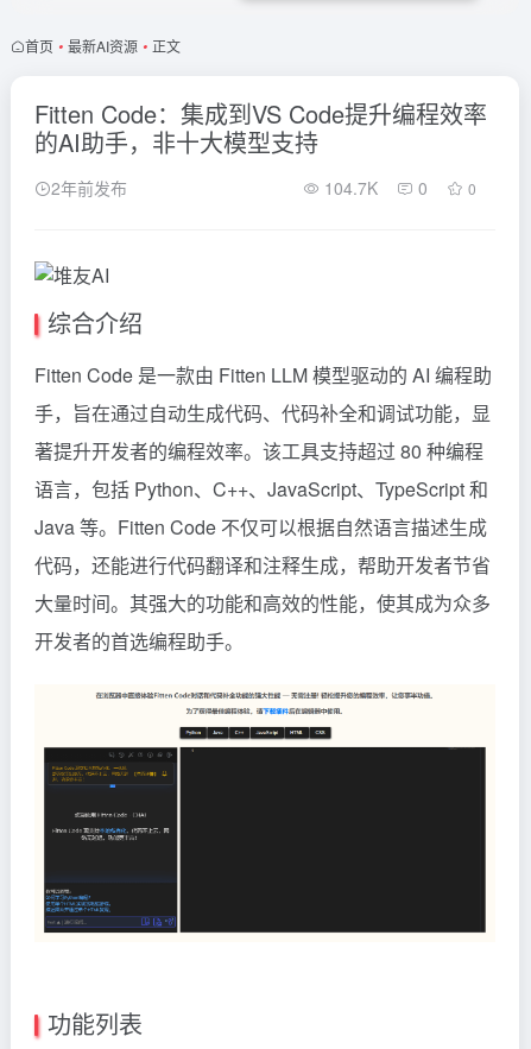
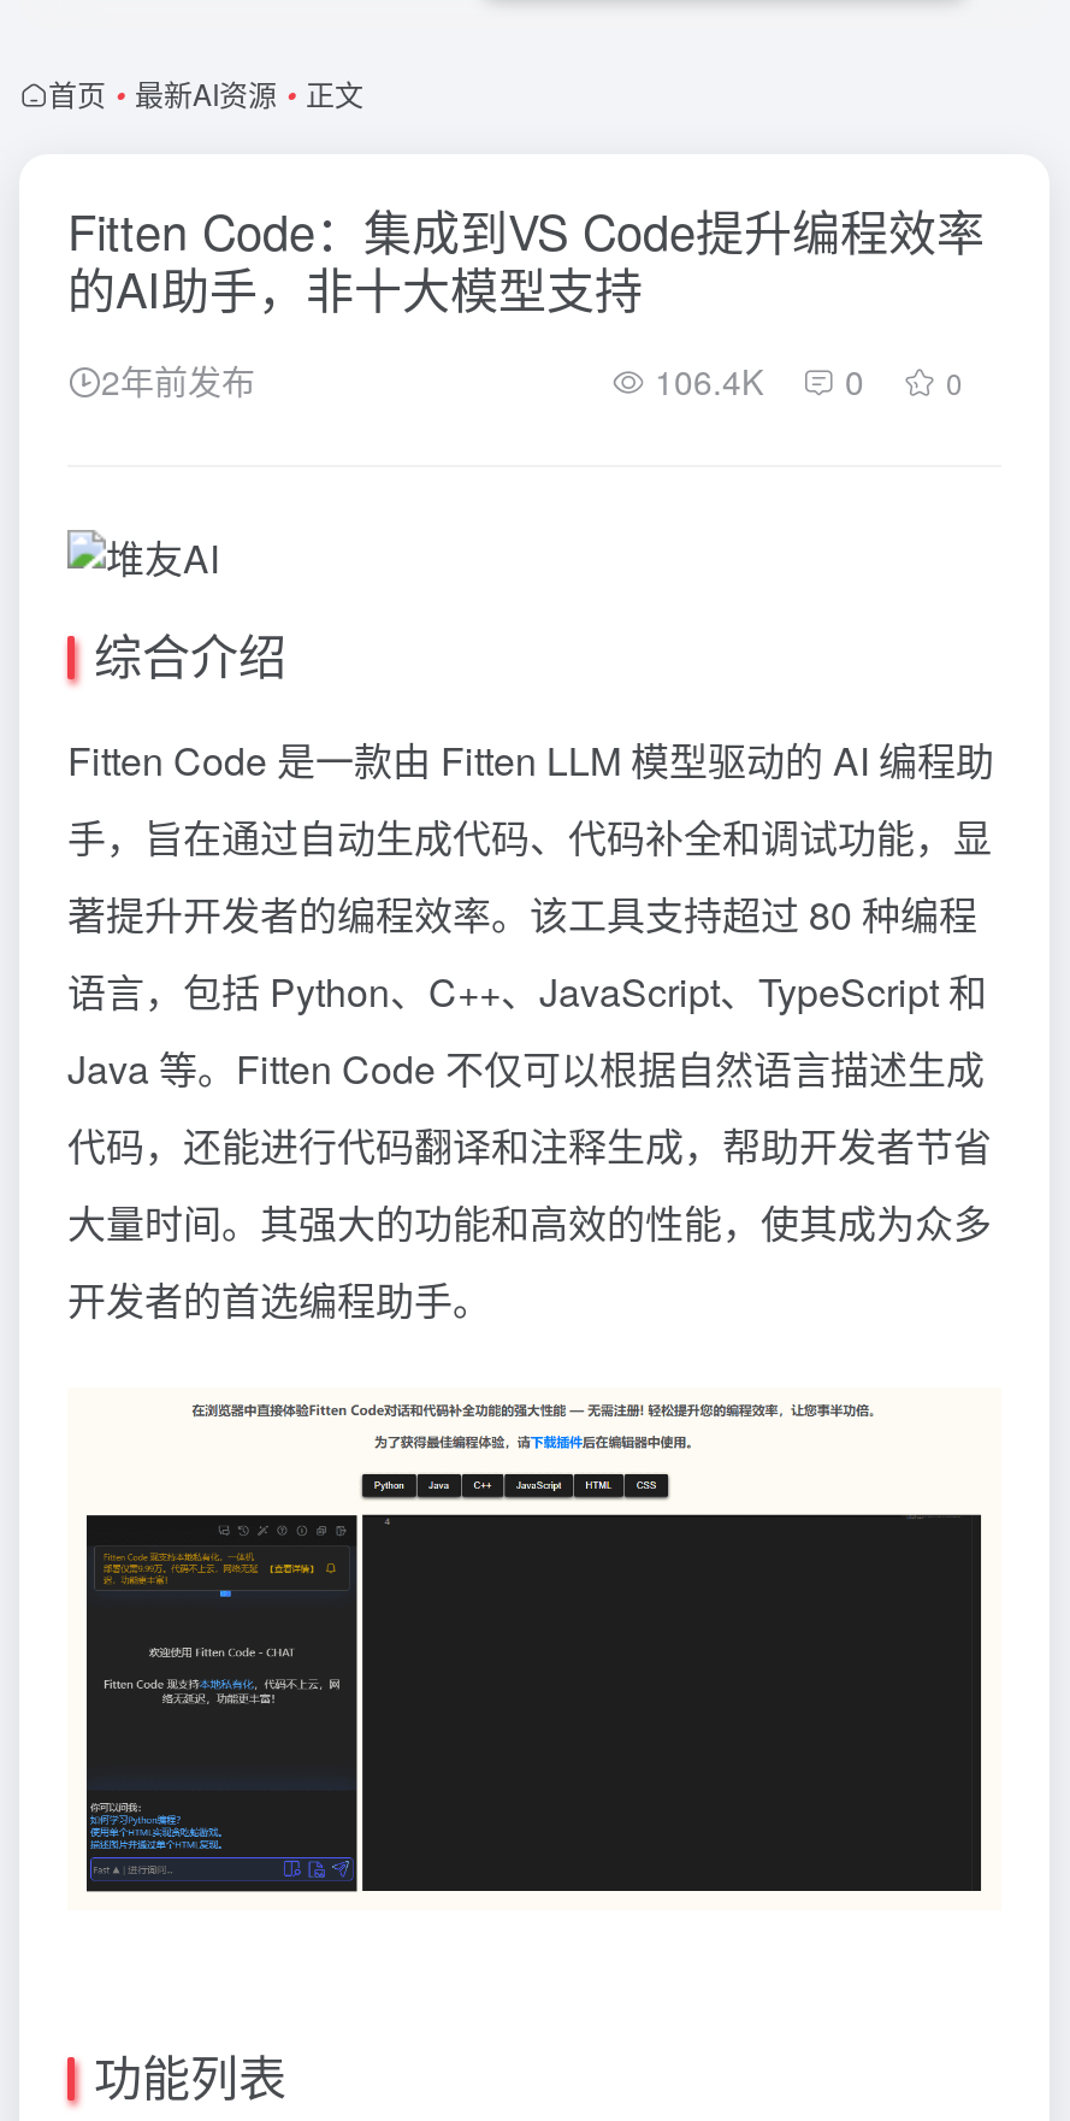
- 104.7K 0 0
+ 106.4K 0 0
